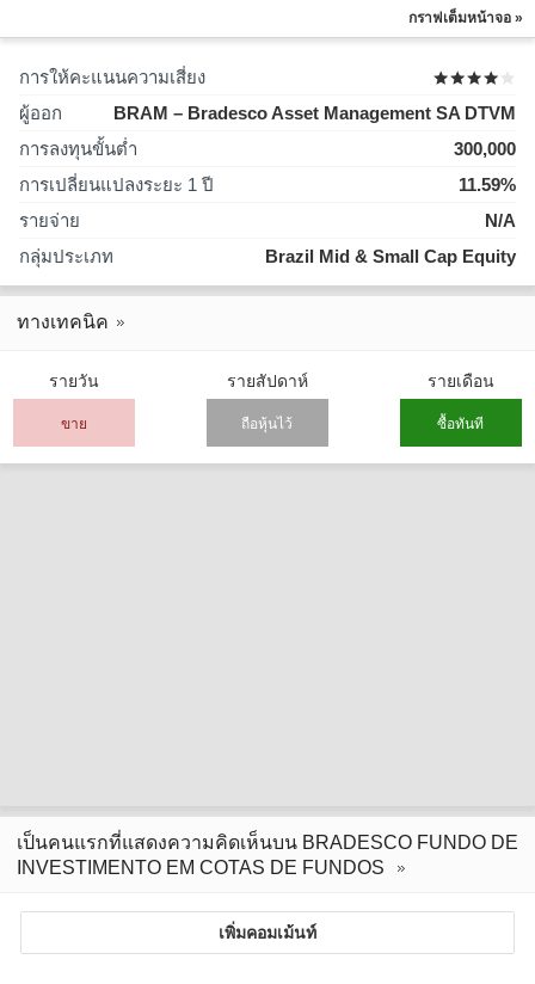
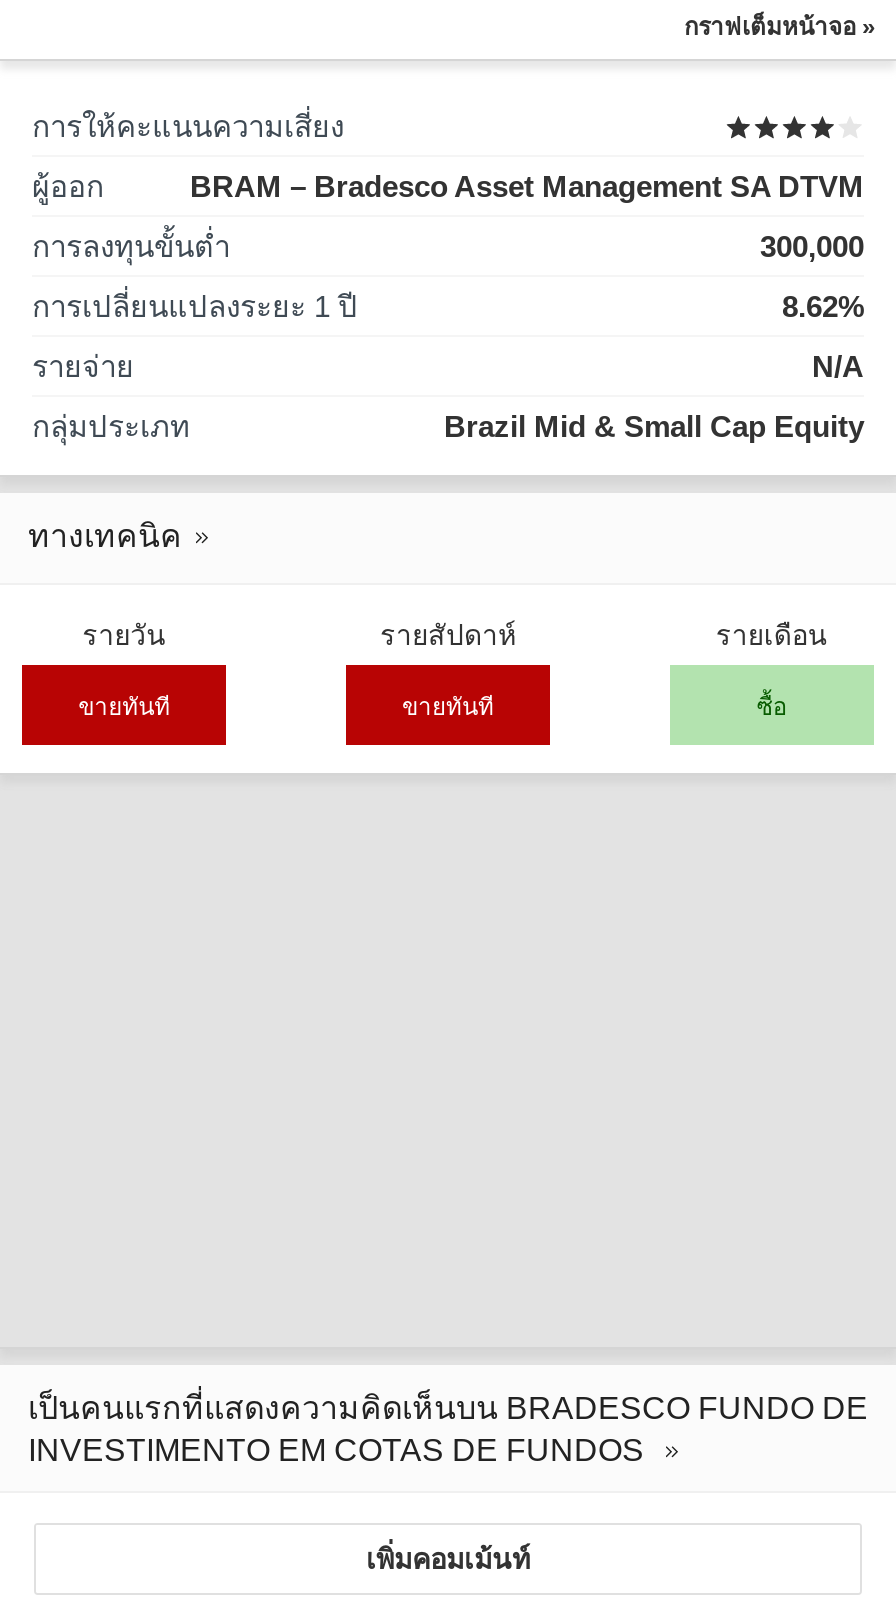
- 11.59%
+ 8.62%

- ขาย
- ถือหุ้นไว้
- ซื้อทันที
+ ขายทันที
+ ขายทันที
+ ซื้อ
